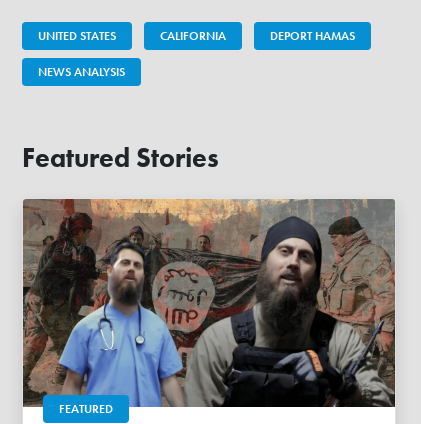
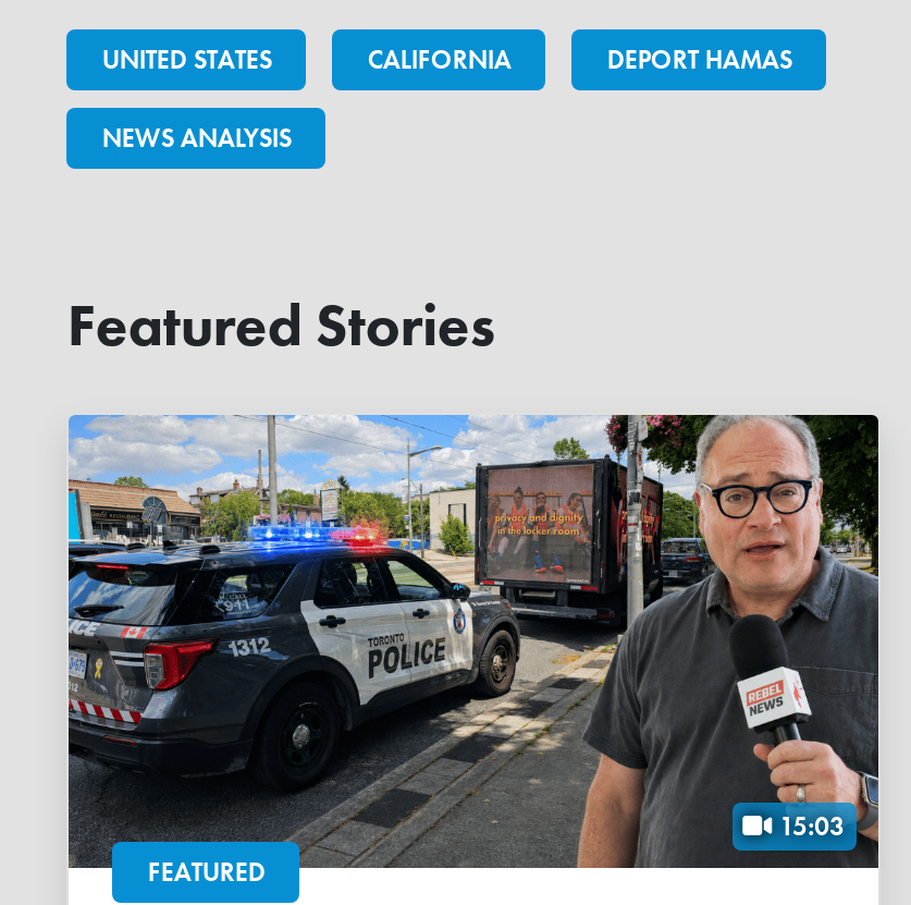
+ 15:03

- [image]
+ [image]
